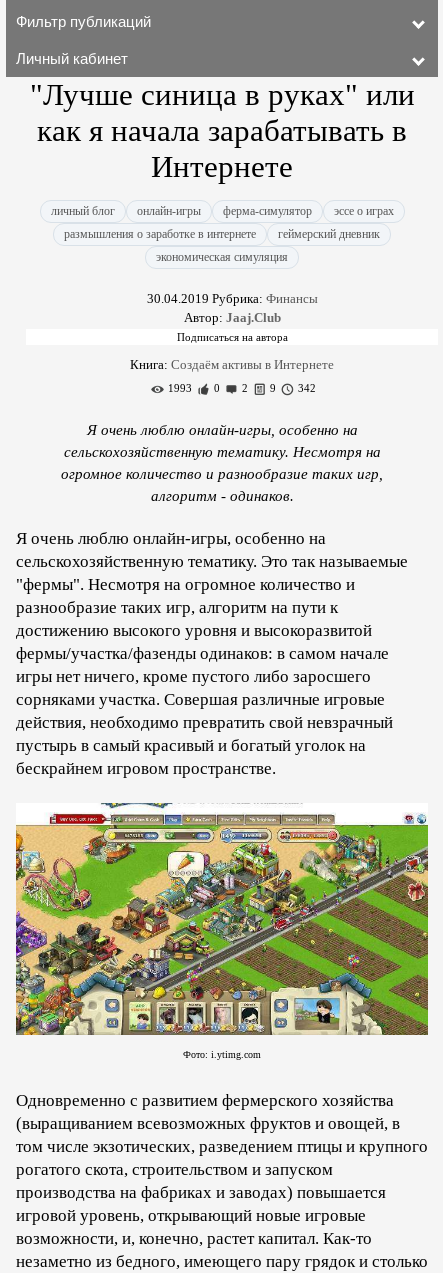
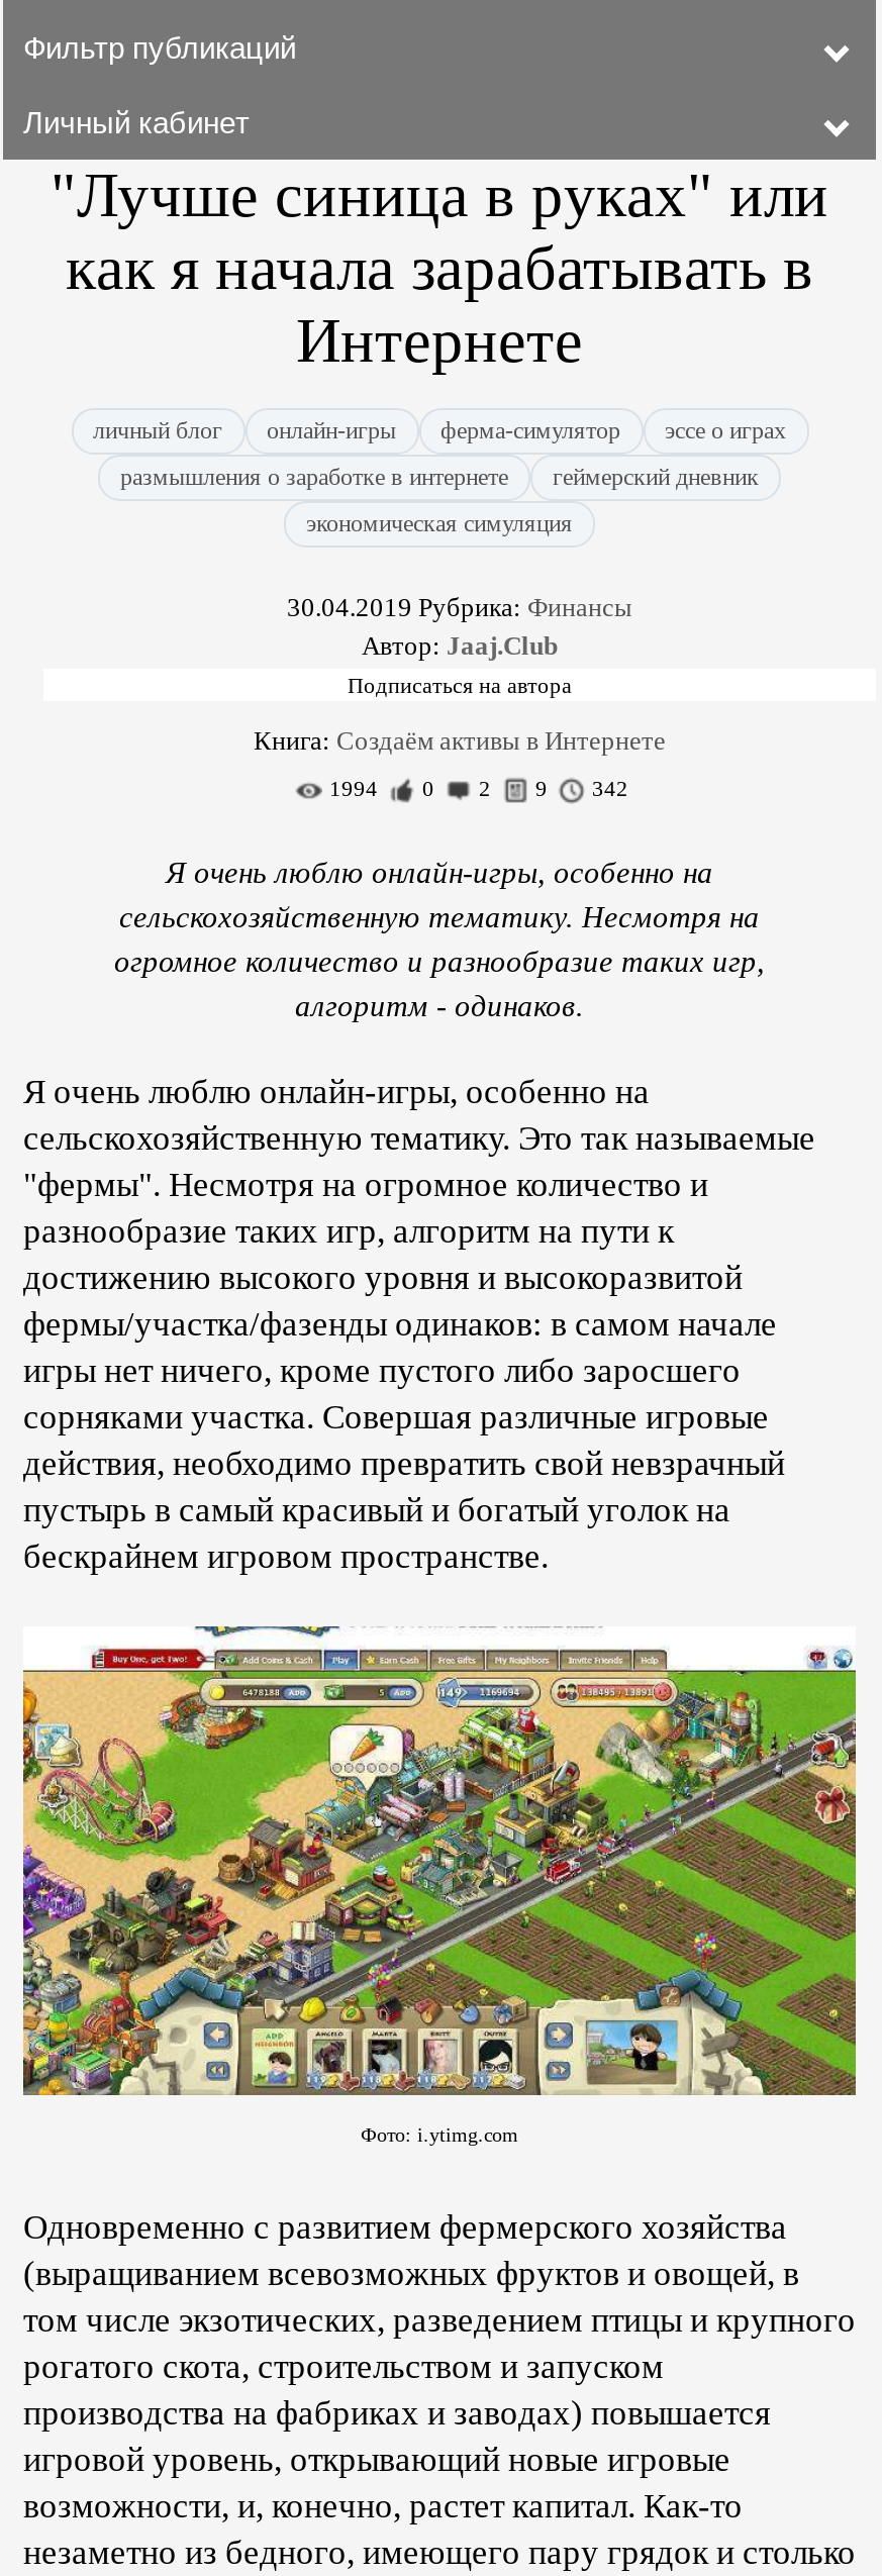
- 1993 0 2 9 342
+ 1994 0 2 9 342
